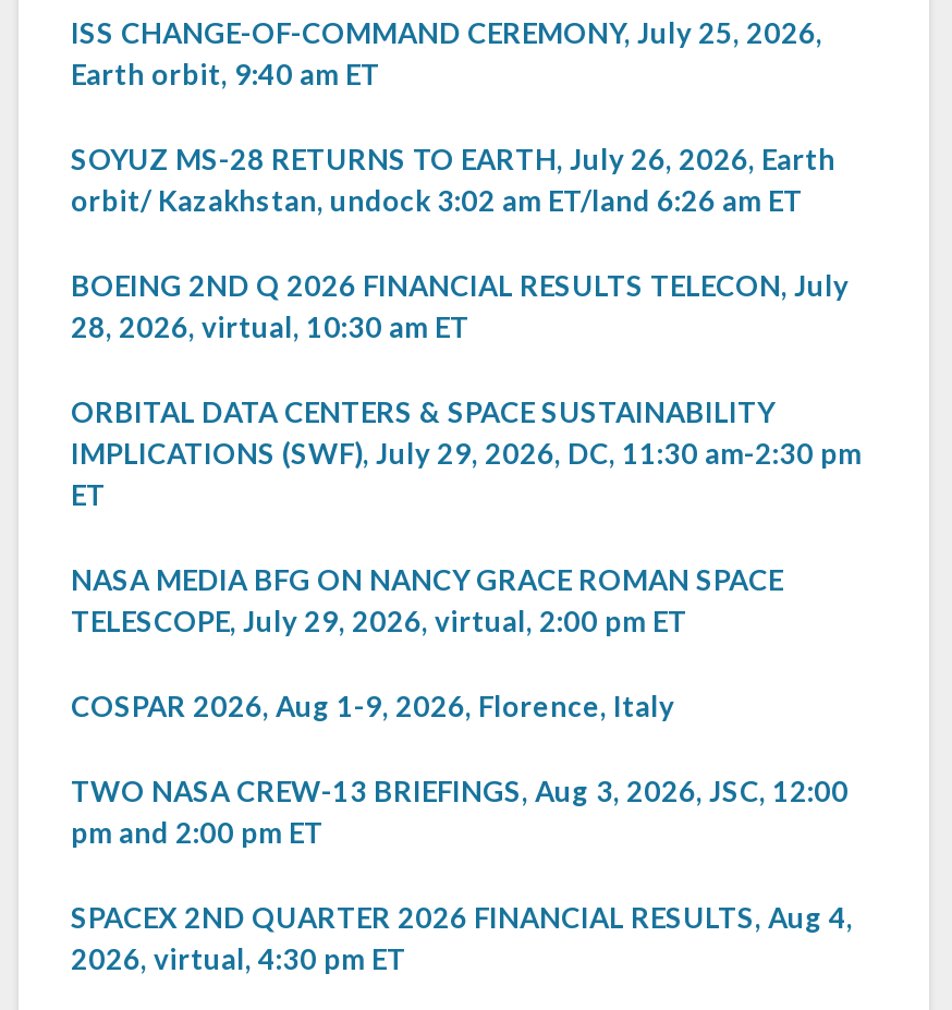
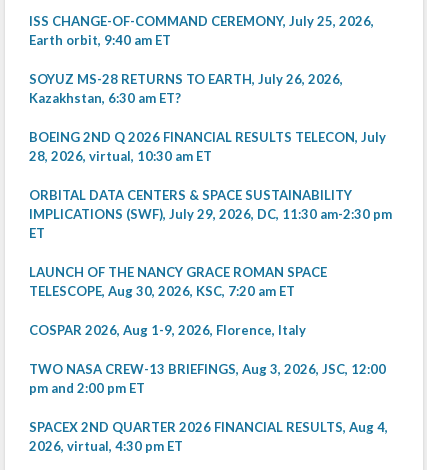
- SOYUZ MS-28 RETURNS TO EARTH, July 26, 2026, Earth
- orbit/ Kazakhstan, undock 3:02 am ET/land 6:26 am ET
+ SOYUZ MS-28 RETURNS TO EARTH, July 26, 2026,
+ Kazakhstan, 6:30 am ET?

- NASA MEDIA BFG ON NANCY GRACE ROMAN SPACE
- TELESCOPE, July 29, 2026, virtual, 2:00 pm ET
+ LAUNCH OF THE NANCY GRACE ROMAN SPACE
+ TELESCOPE, Aug 30, 2026, KSC, 7:20 am ET
